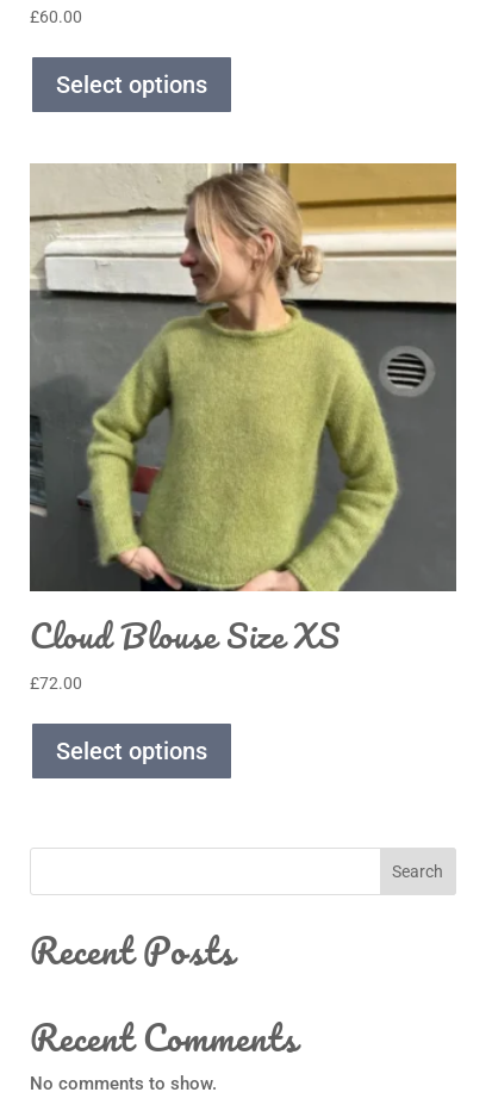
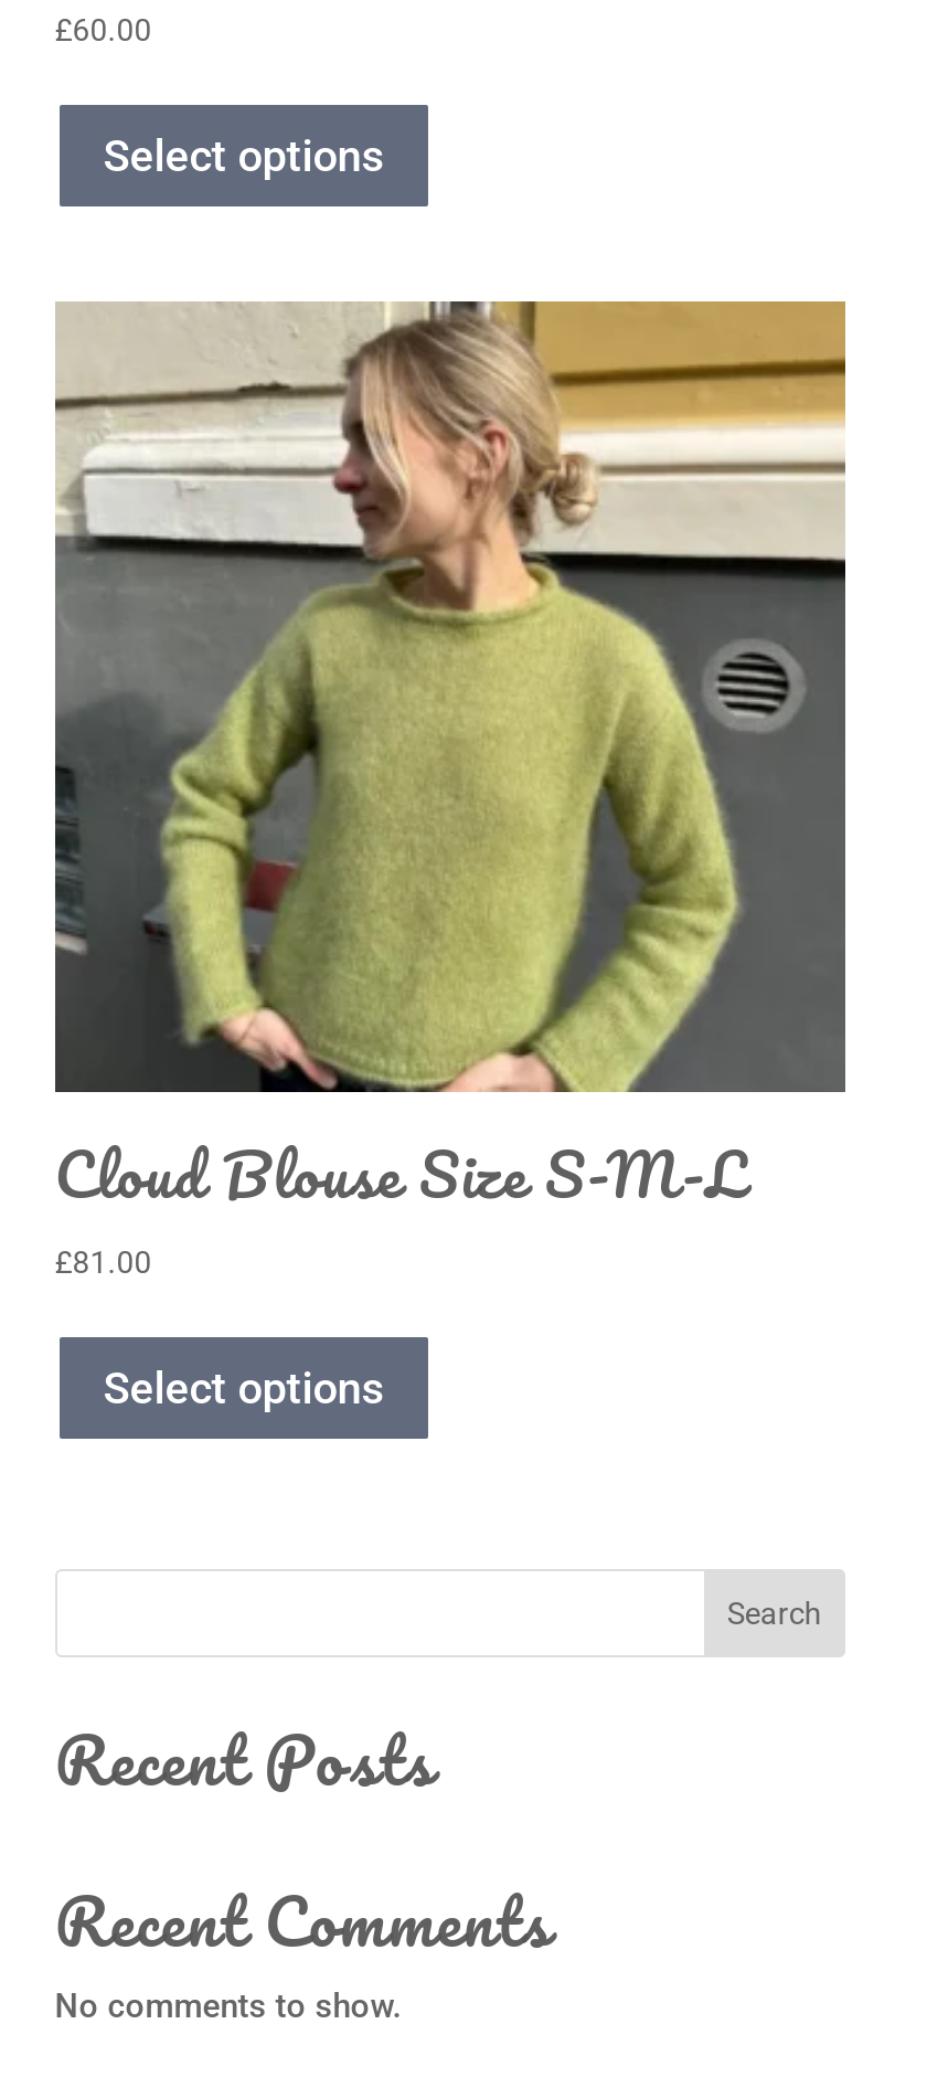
- Cloud Blouse Size XS
+ Cloud Blouse Size S-M-L

- £72.00
+ £81.00
